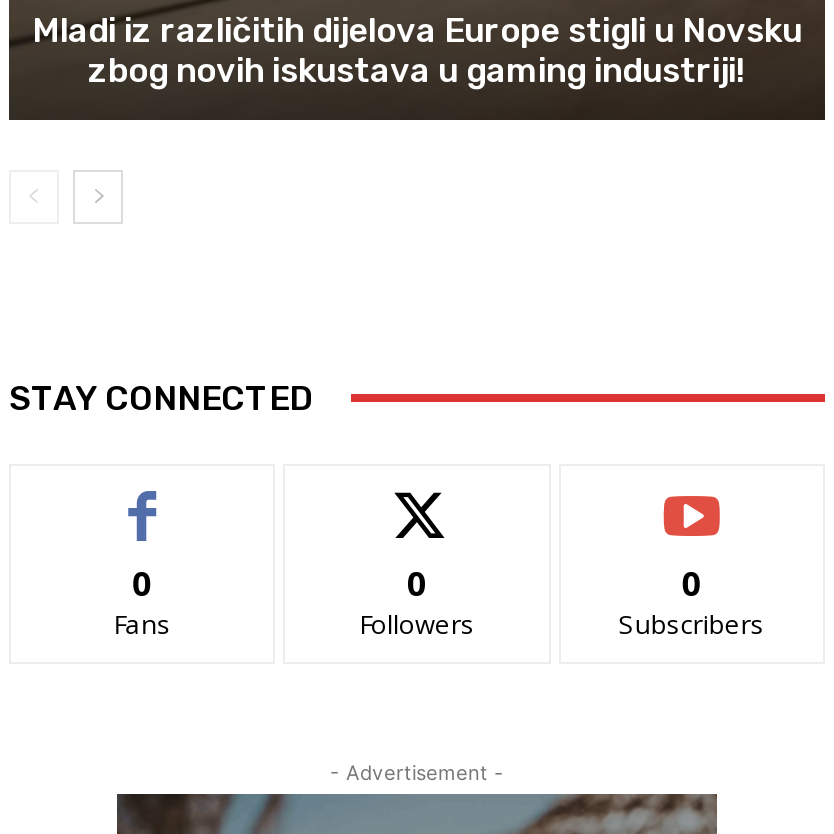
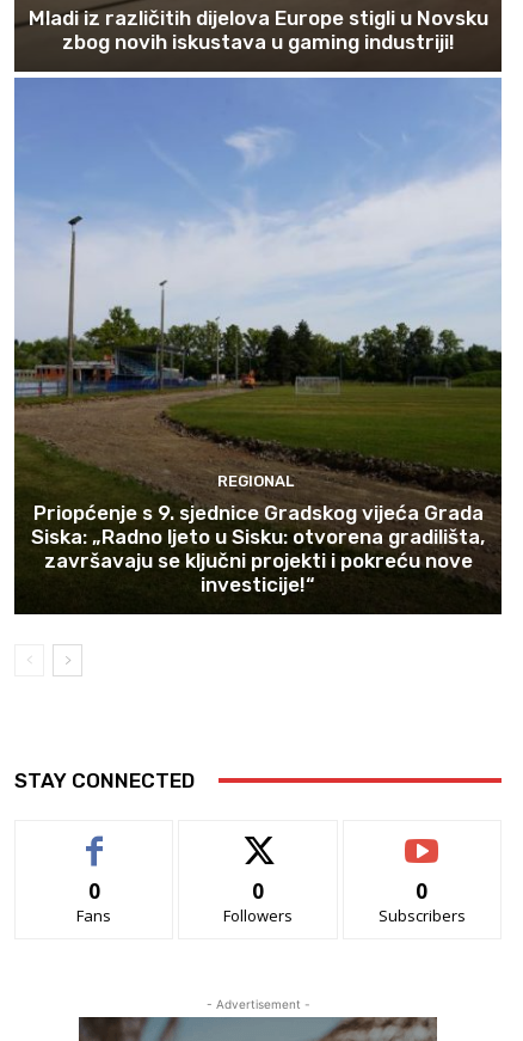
+ [image]
+ REGIONAL
+ Priopćenje s 9. sjednice Gradskog vijeća Grada
+ Siska: „Radno ljeto u Sisku: otvorena gradilišta,
+ završavaju se ključni projekti i pokreću nove
+ investicije!“
